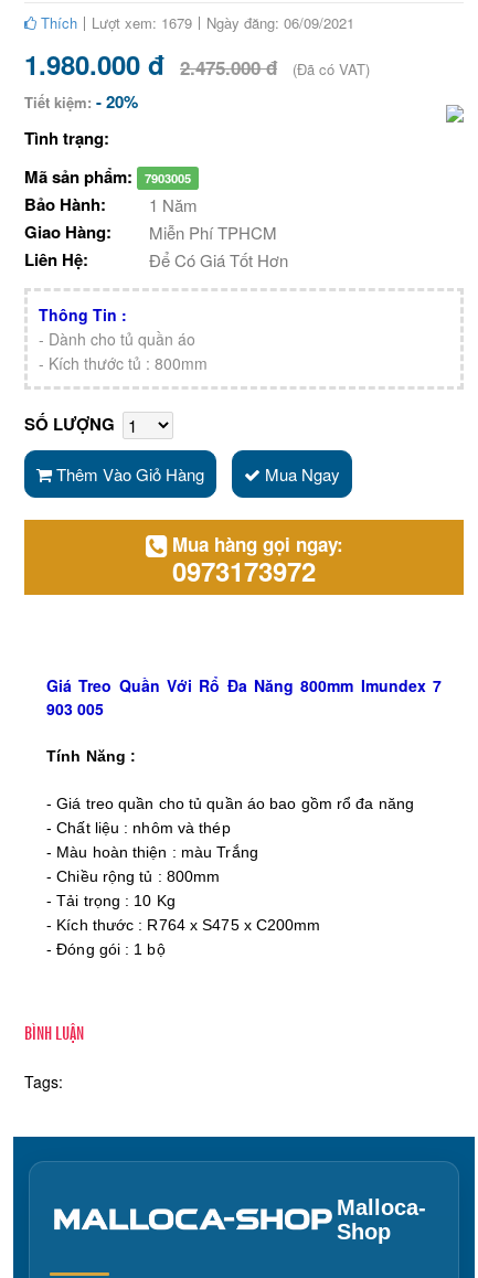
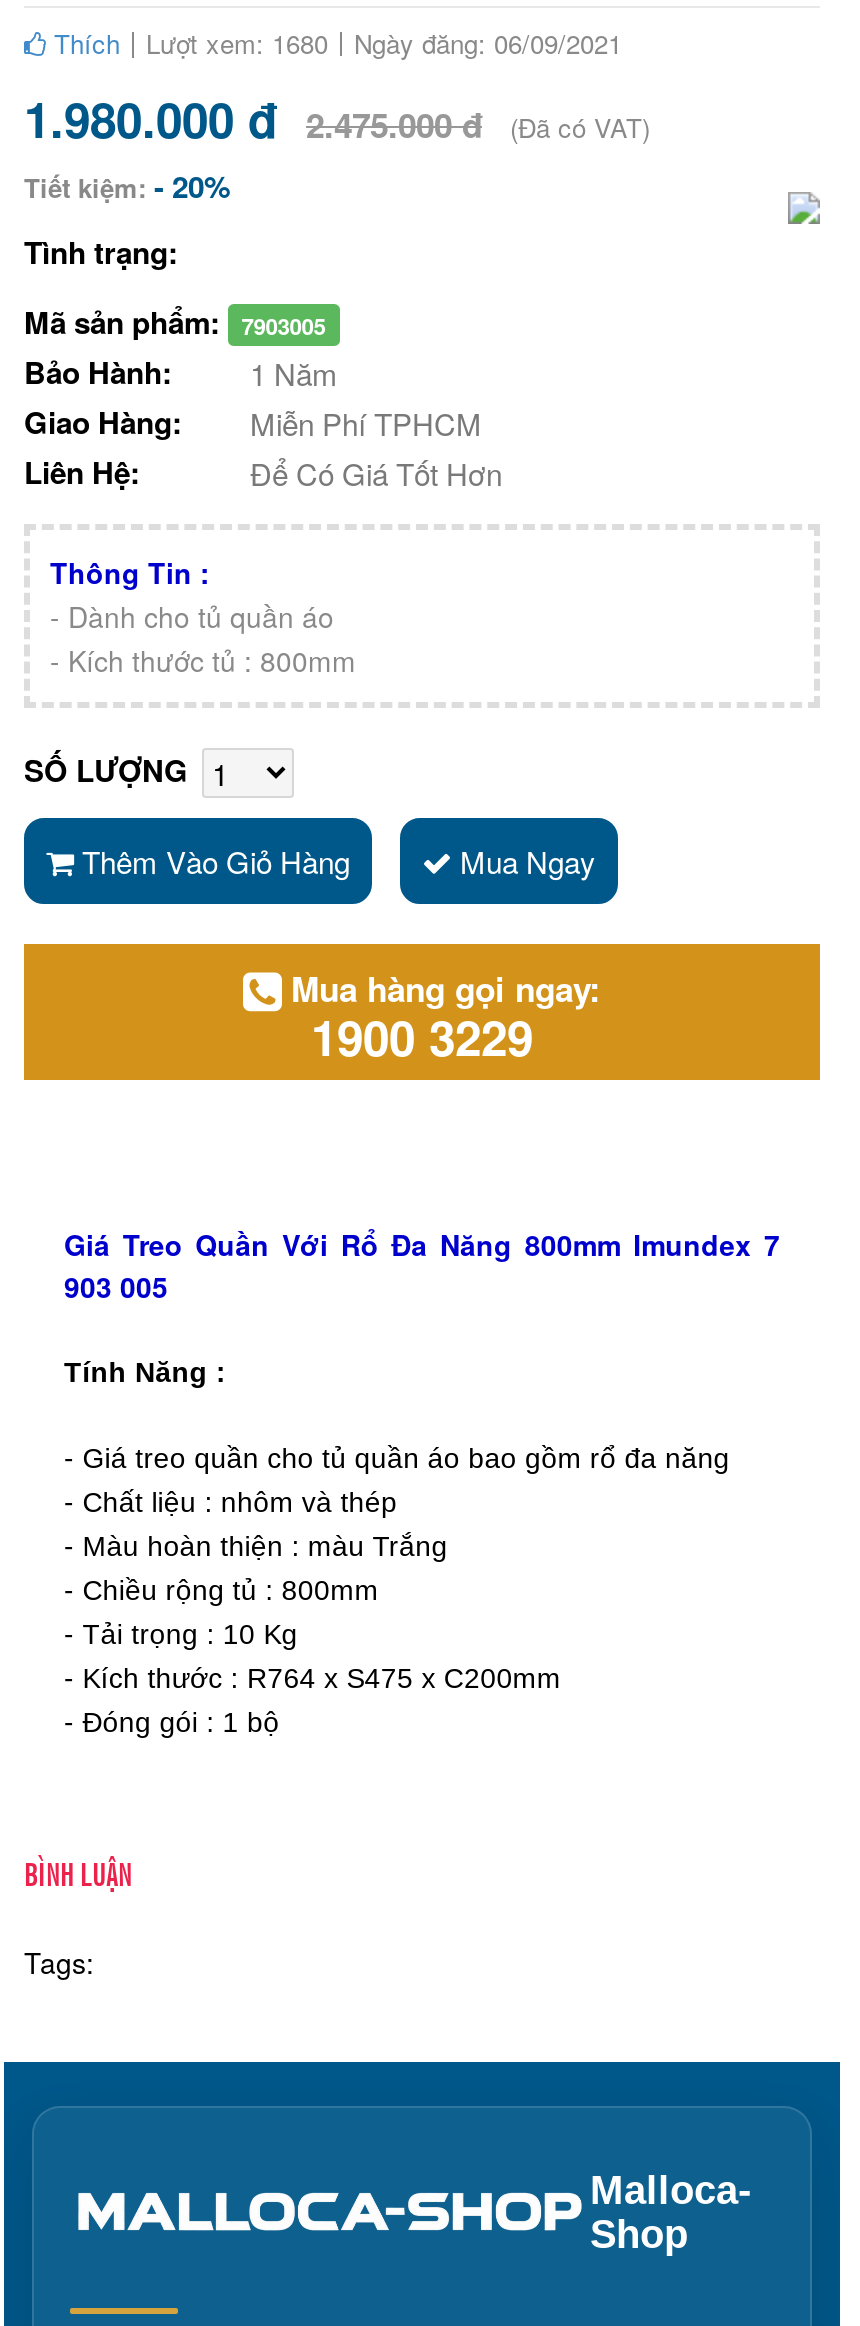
- Thích Lượt xem: 1679 Ngày đăng: 06/09/2021
+ Thích Lượt xem: 1680 Ngày đăng: 06/09/2021

- 0973173972
+ 1900 3229
